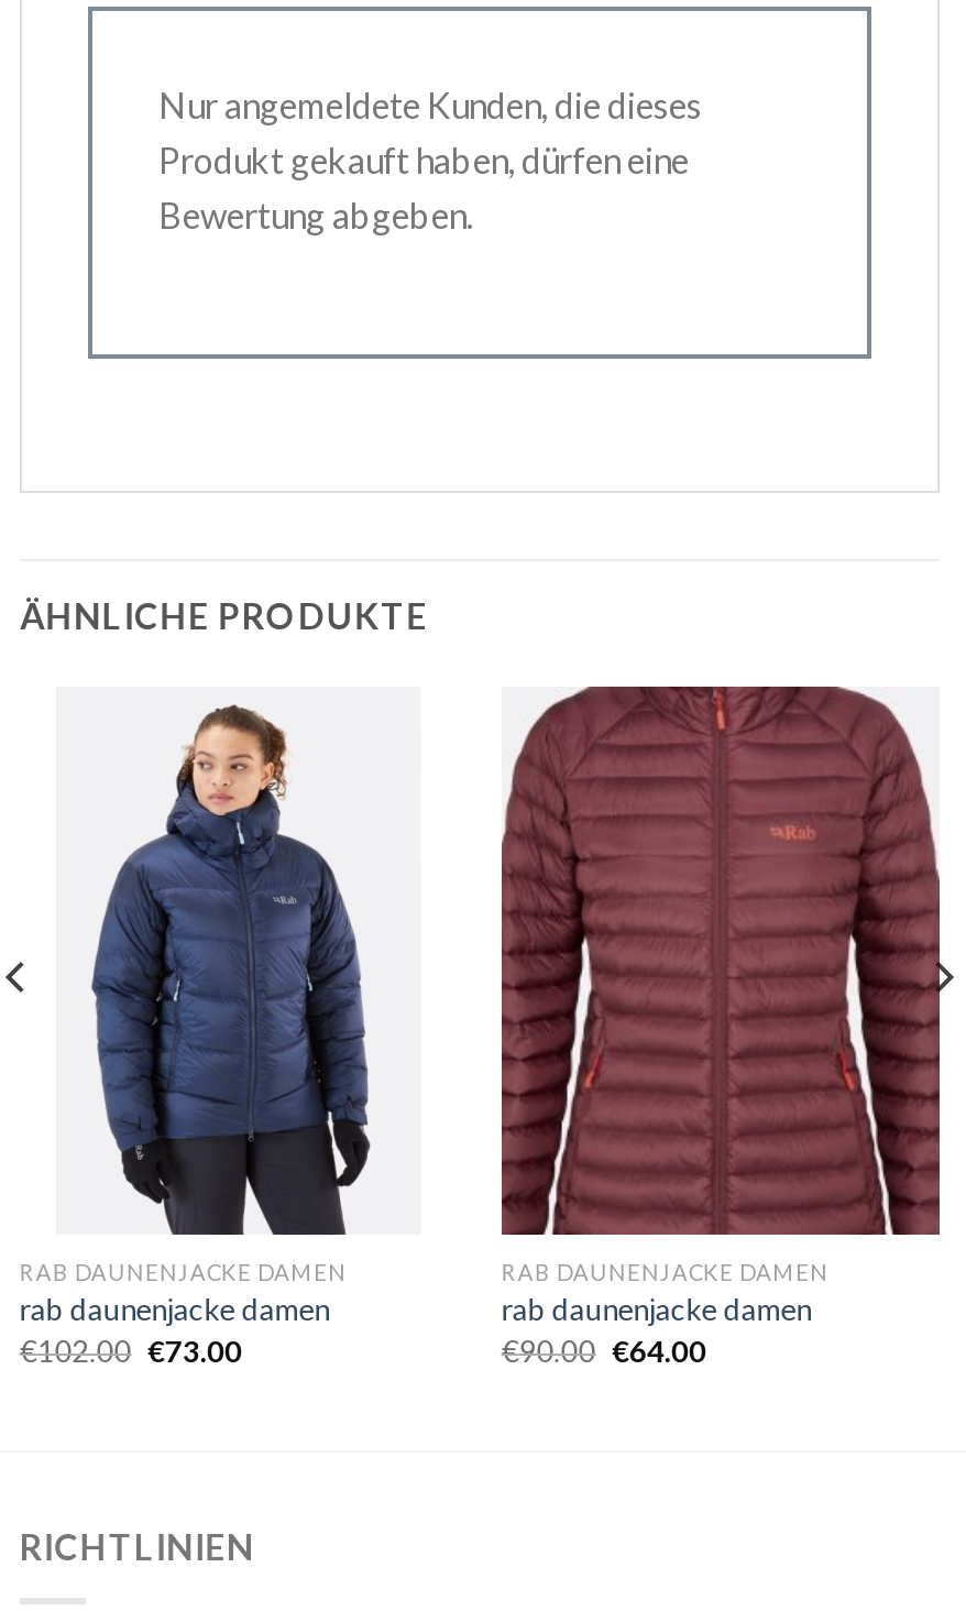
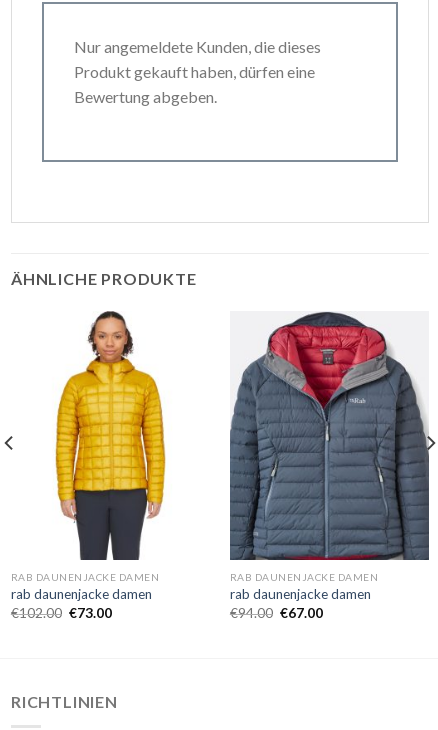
- [image]
+ [image]

- [image]
+ [image]

- €90.00 €64.00
+ €94.00 €67.00
